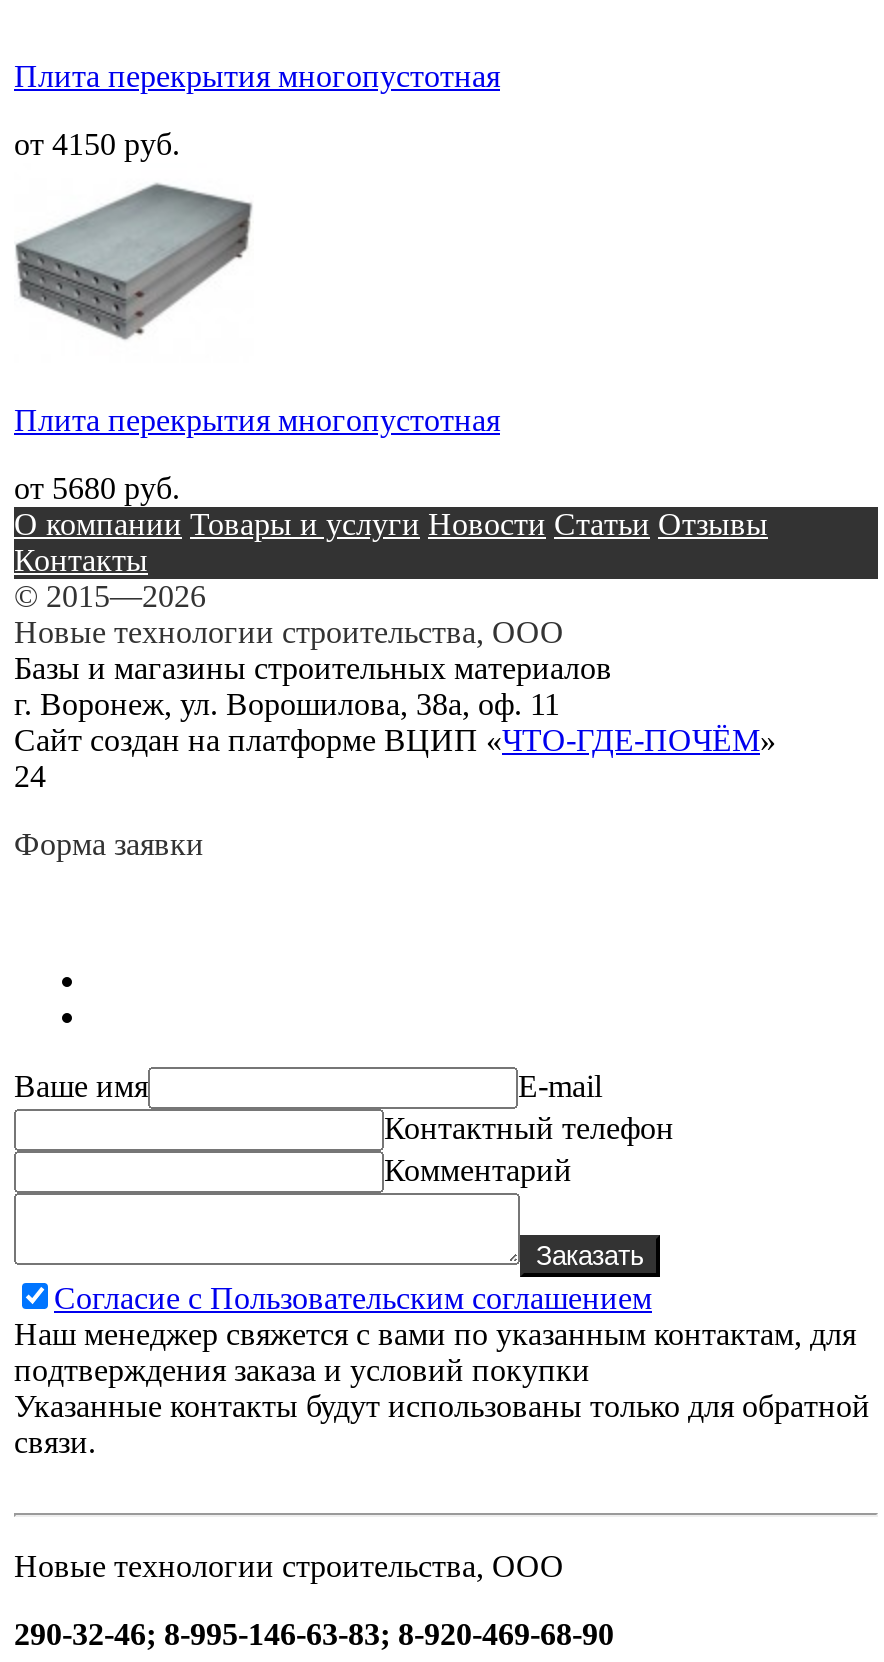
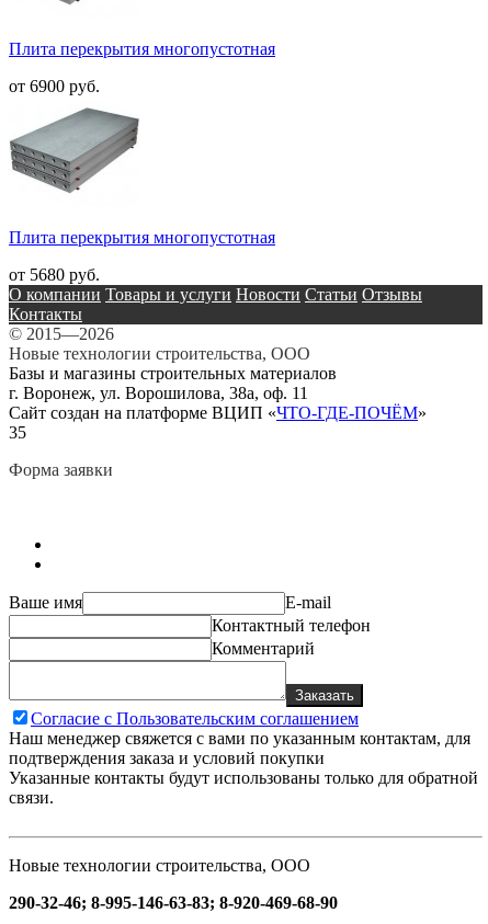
- от 4150 руб.
+ от 6900 руб.

- 24
+ 35
